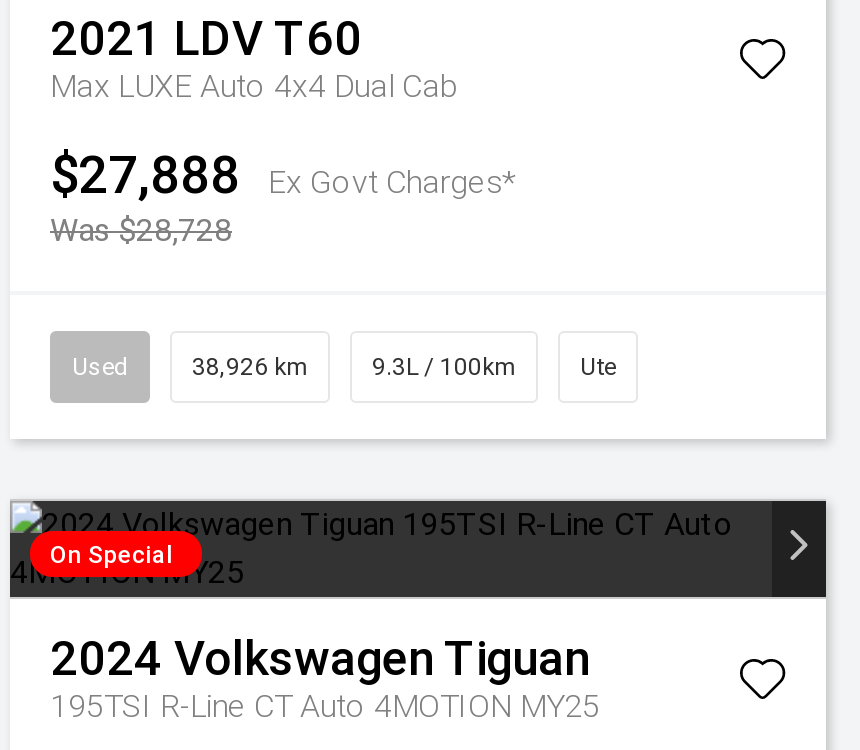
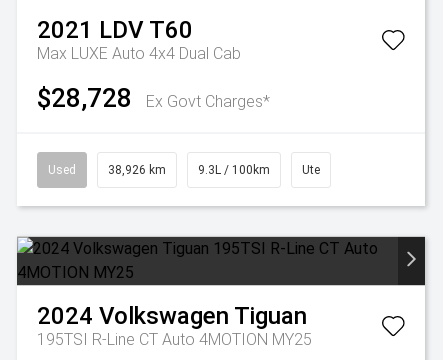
- $27,888 Ex Govt Charges*
+ $28,728 Ex Govt Charges*

- Was $28,728

- On Special
